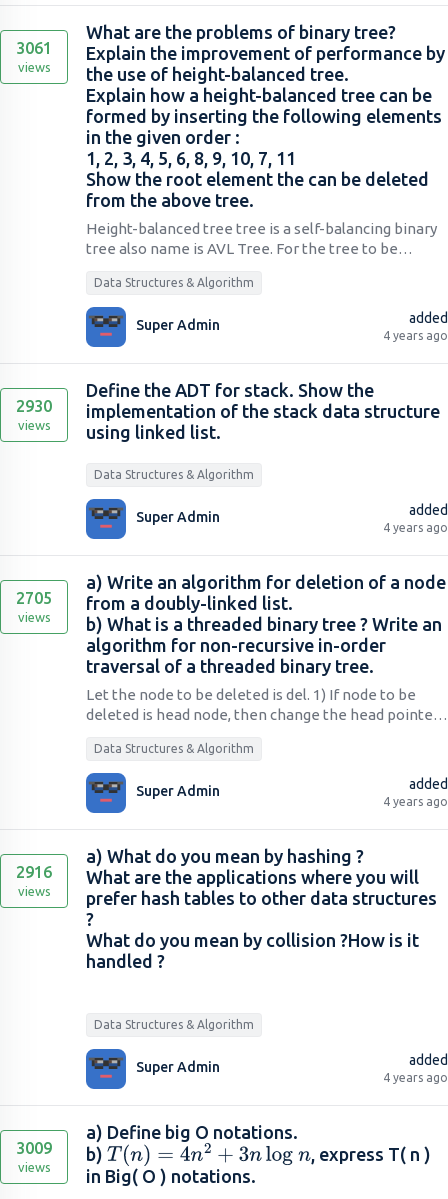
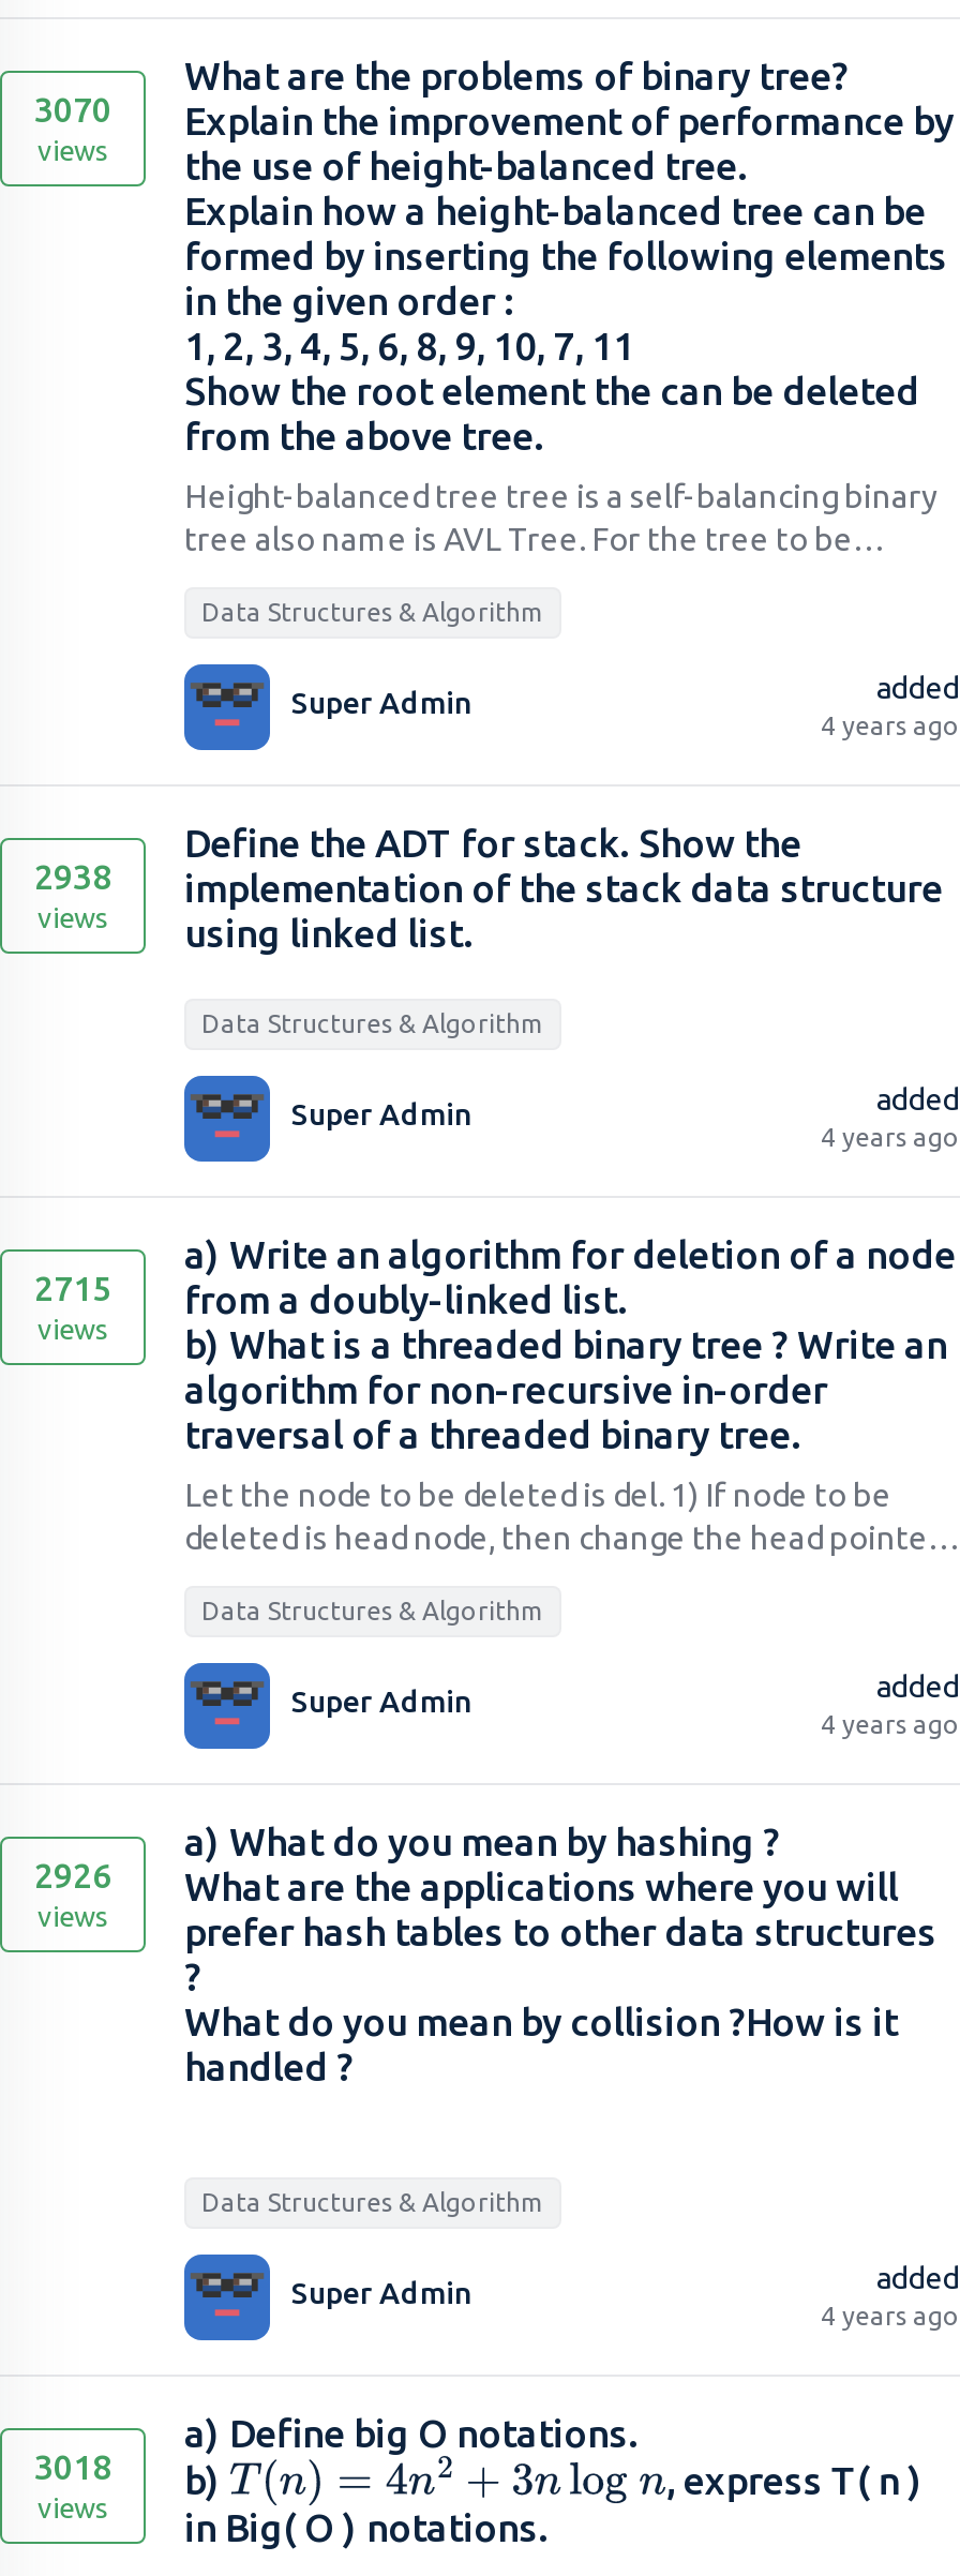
- 3061 Explain the improvement of performance by
+ 3070 Explain the improvement of performance by

- 2930 implementation of the stack data structure
+ 2938 implementation of the stack data structure

- 2705 from a doubly-linked list.
+ 2715 from a doubly-linked list.

- 2916 What are the applications where you will
+ 2926 What are the applications where you will

- 3009
+ 3018
